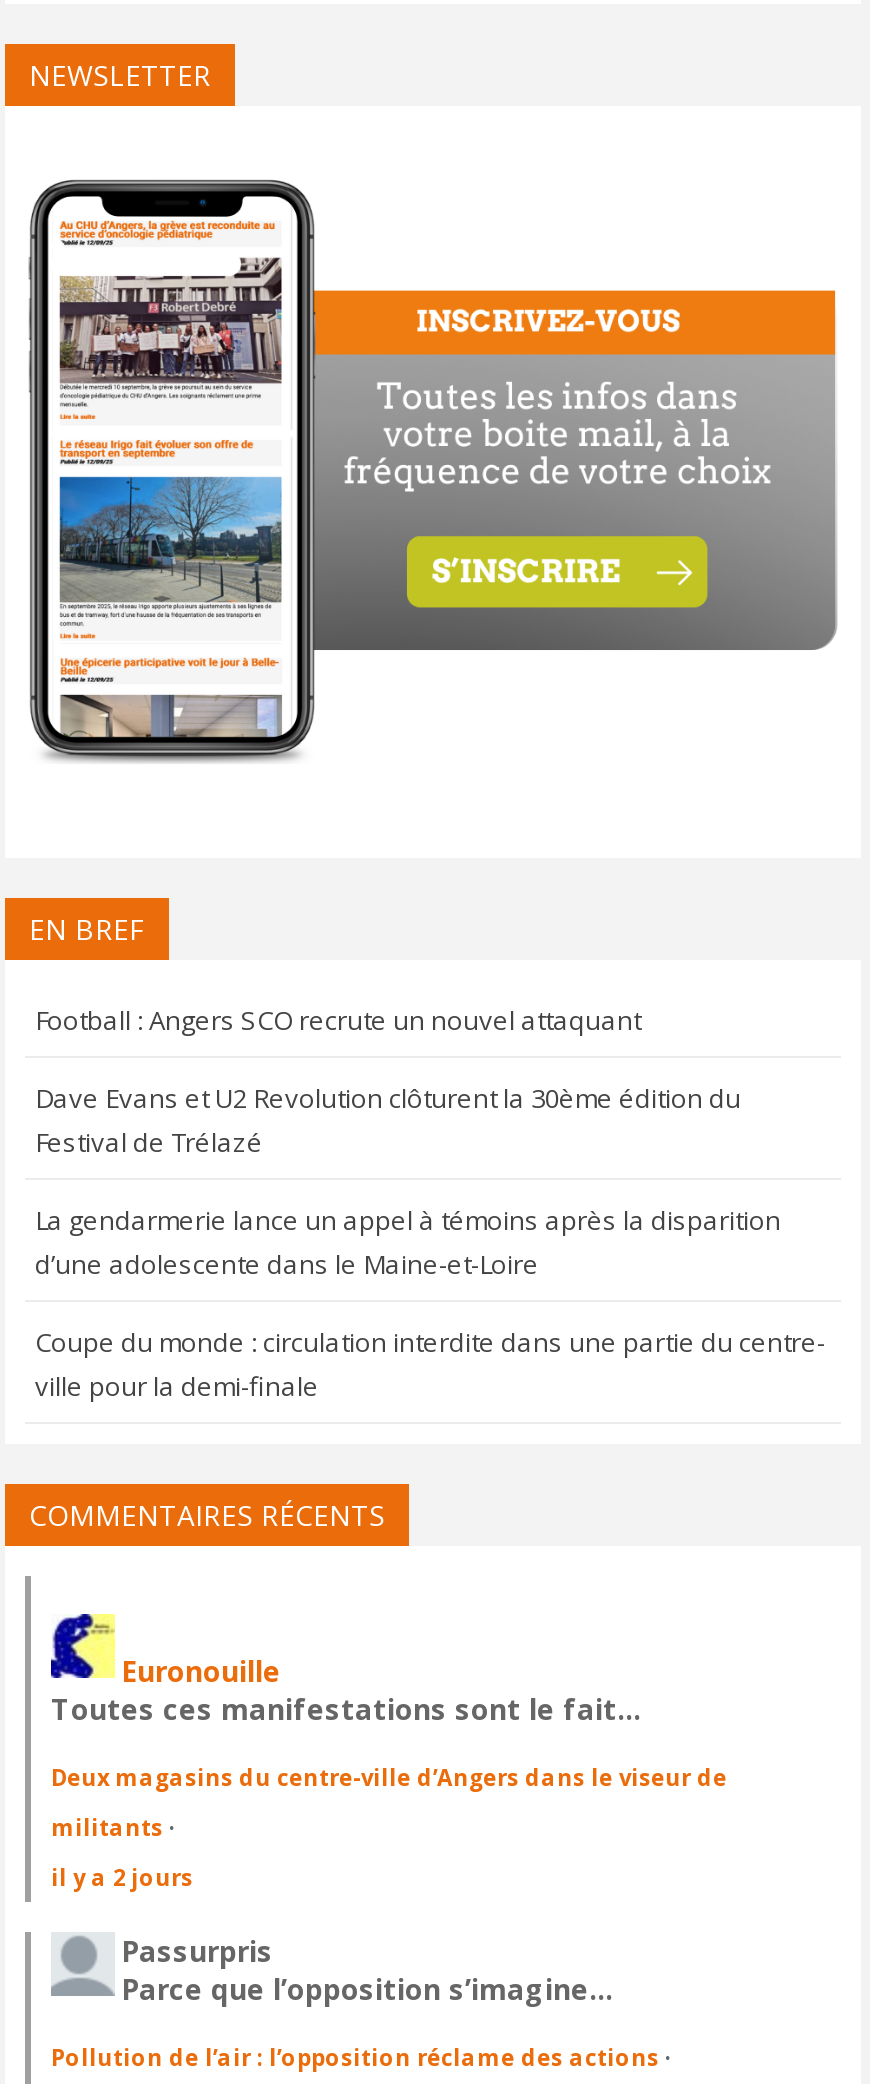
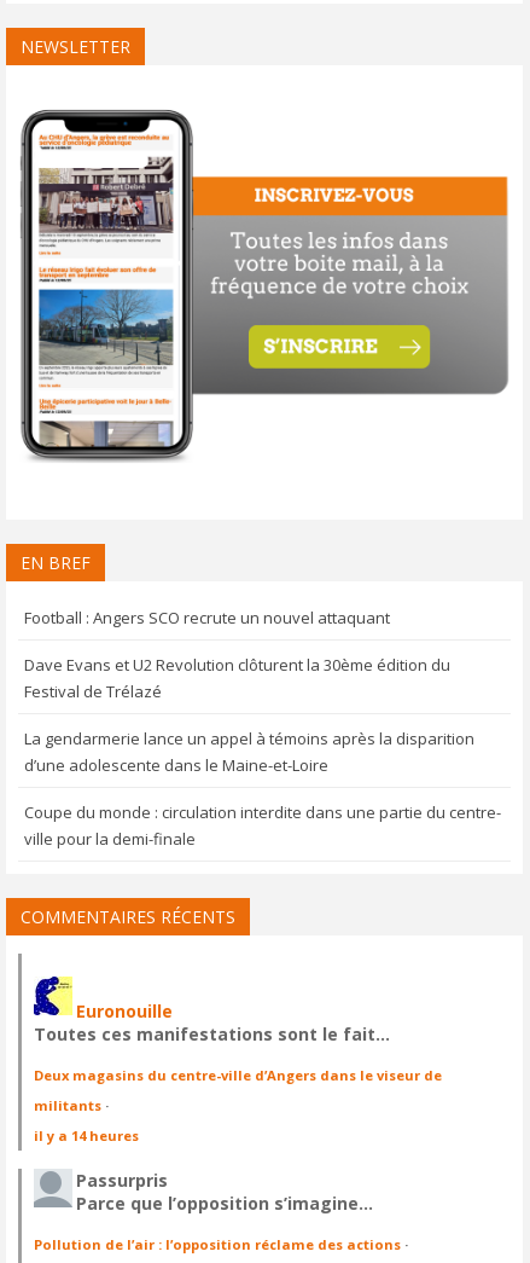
- il y a 2 jours
+ il y a 14 heures
